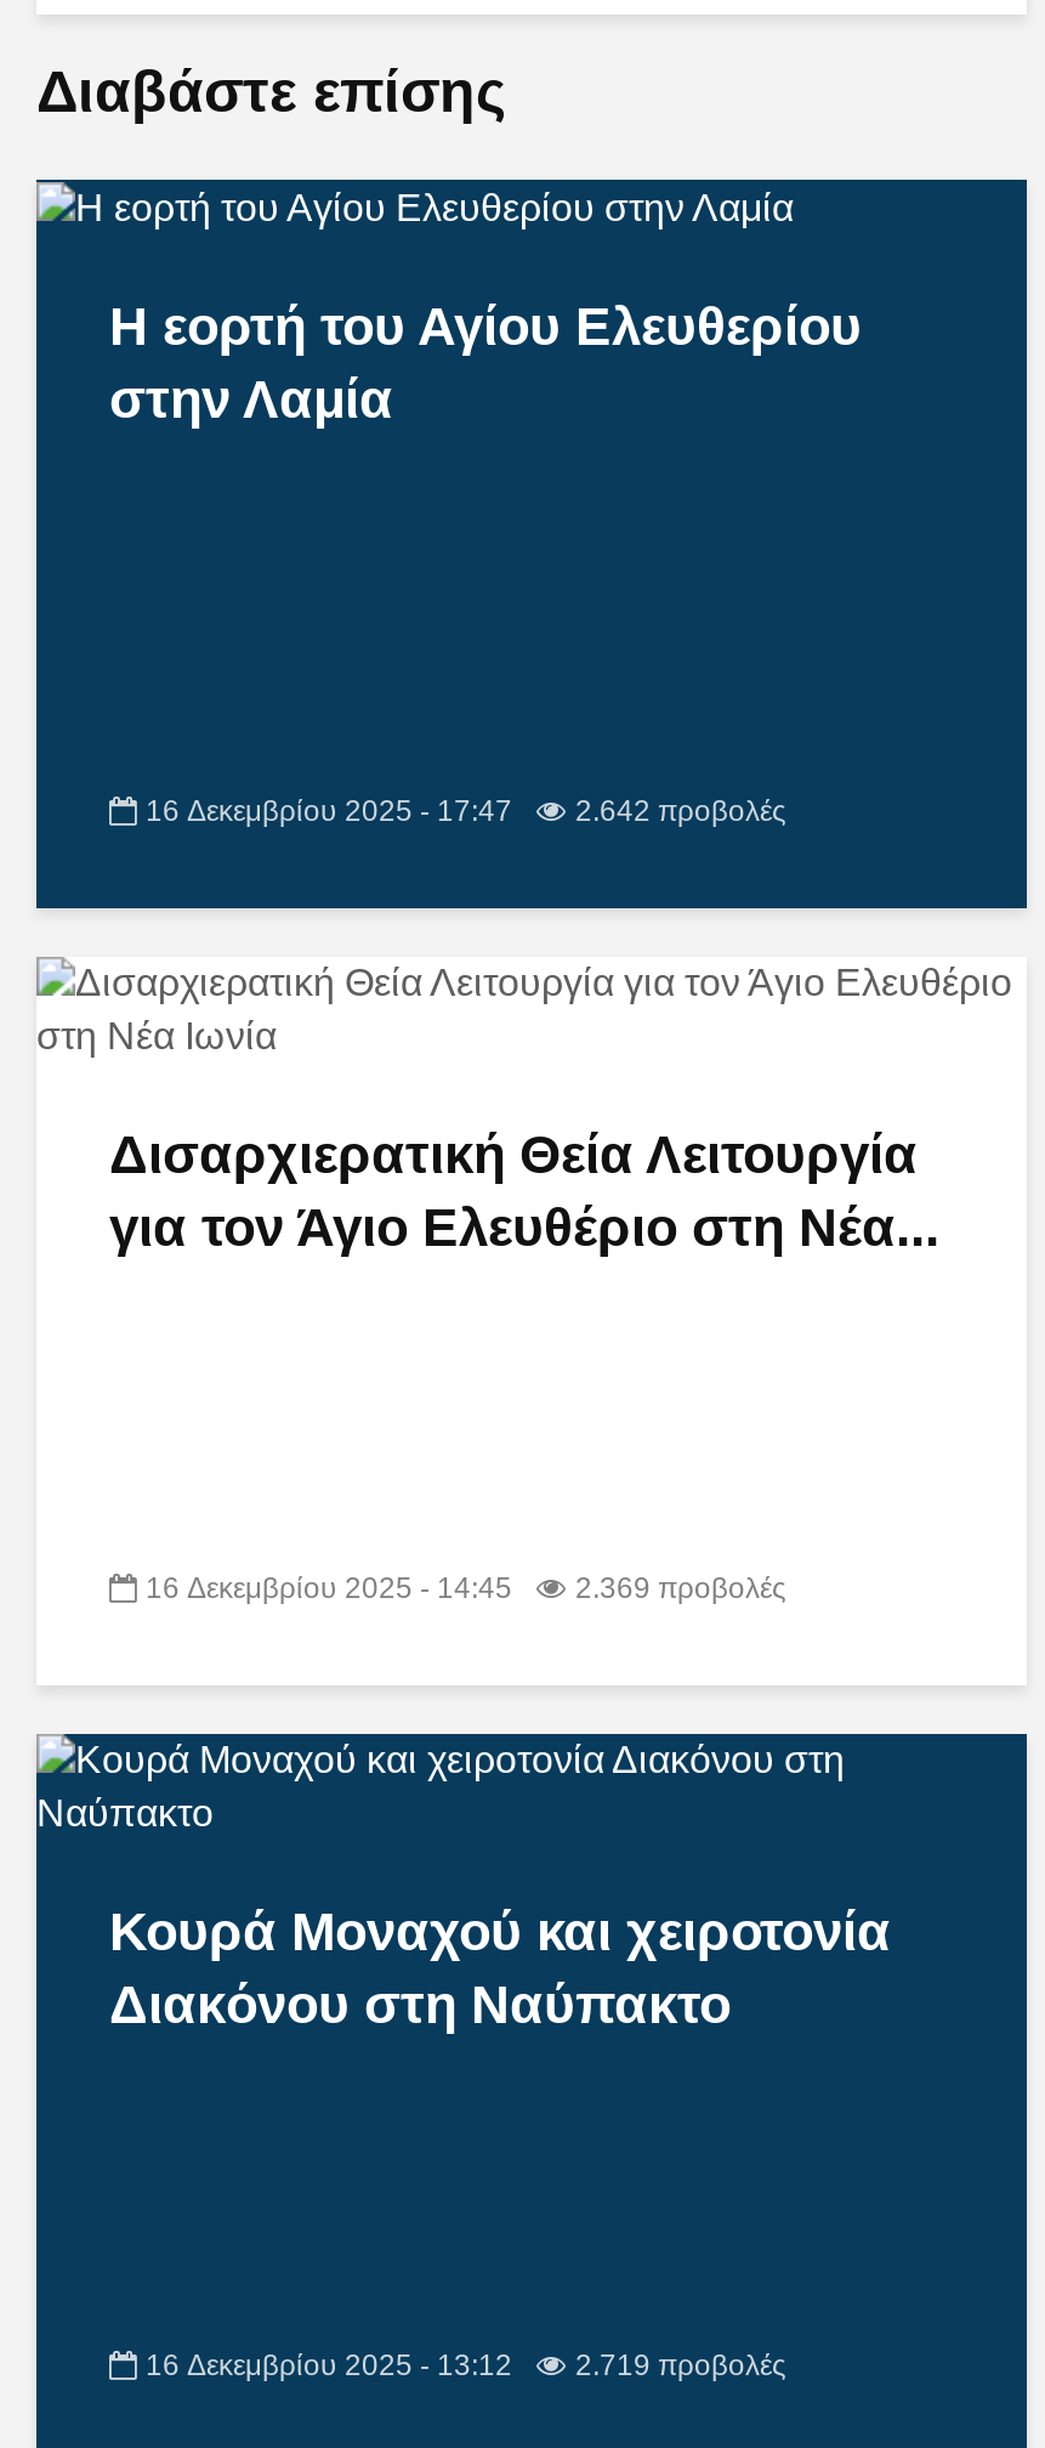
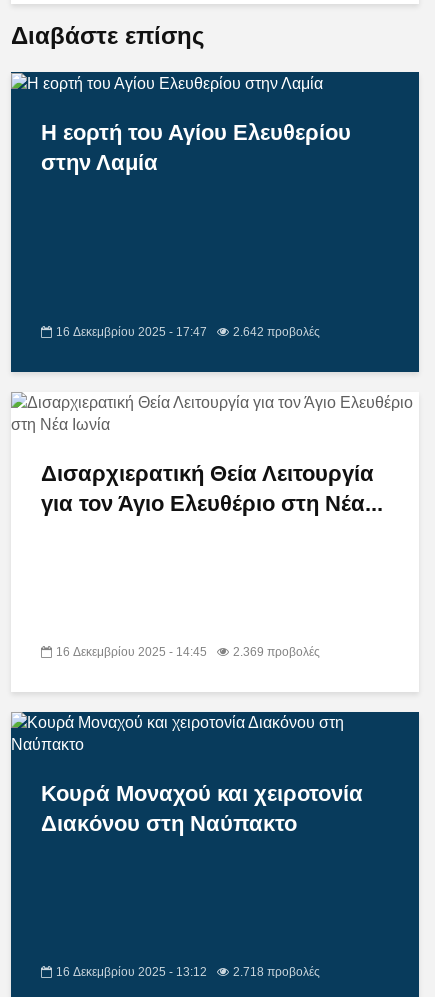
- 16 Δεκεμβρίου 2025 - 13:12 2.719 προβολές
+ 16 Δεκεμβρίου 2025 - 13:12 2.718 προβολές
